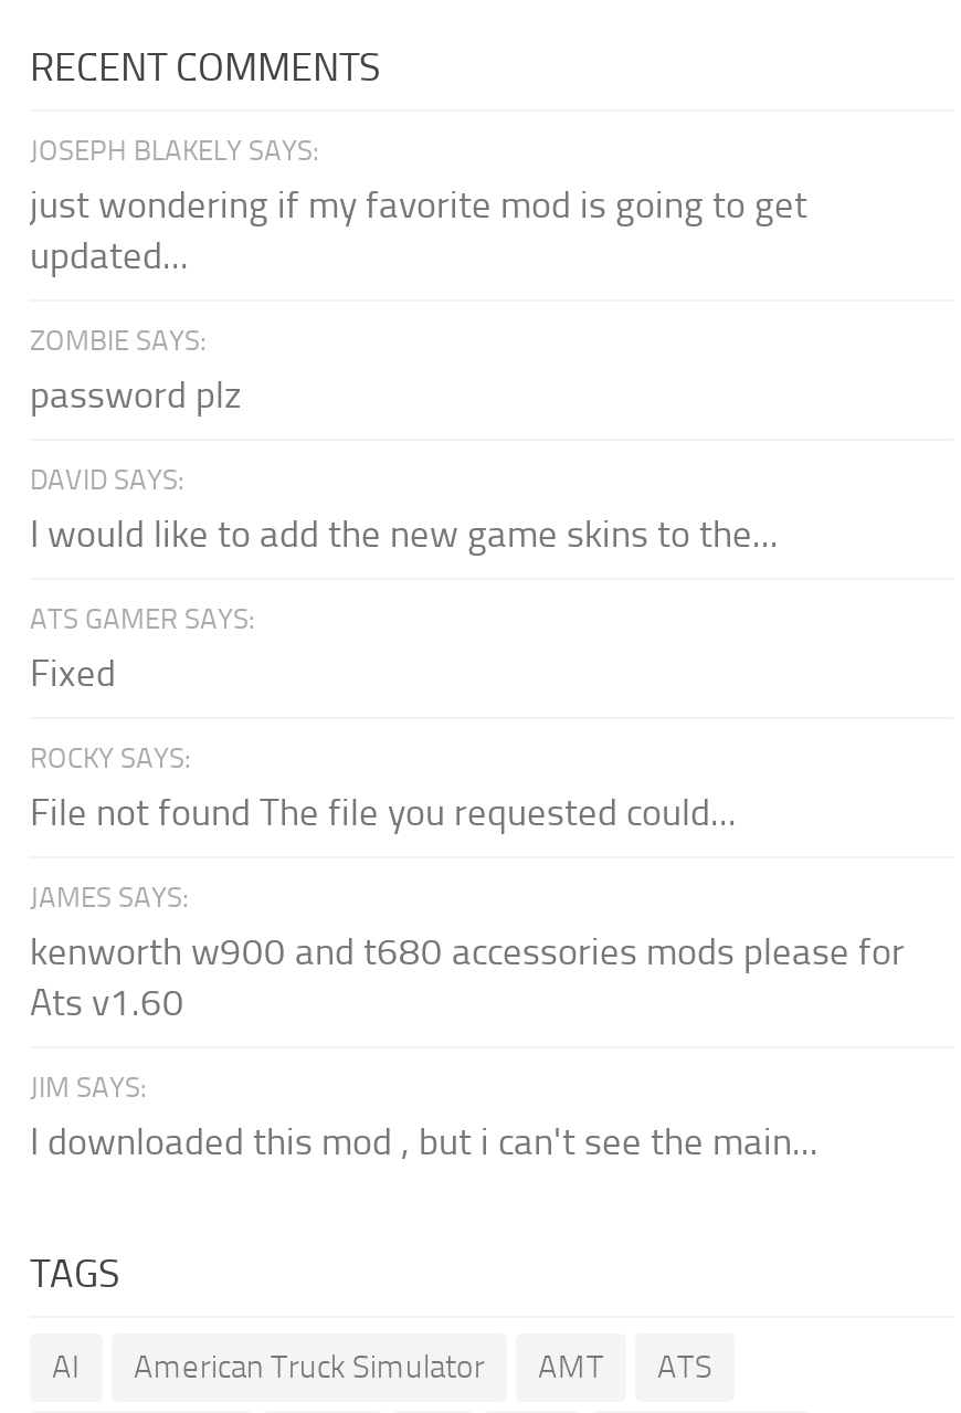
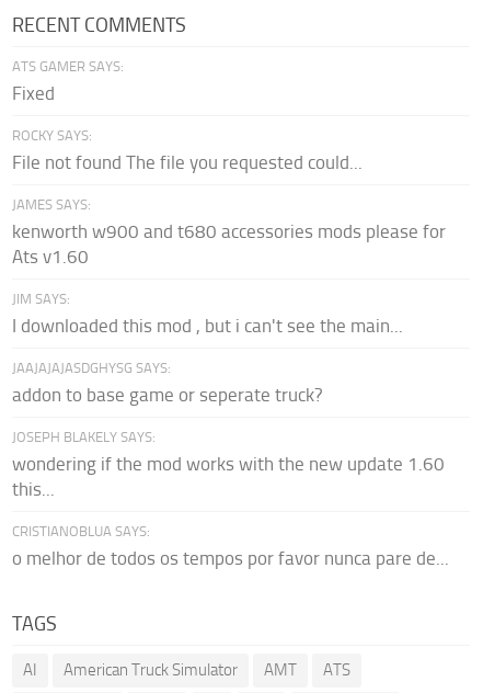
moved down: JOSEPH BLAKELY SAYS:

- just wondering if my favorite mod is going to get
- updated...
- ZOMBIE SAYS:
- password plz
- DAVID SAYS:
- I would like to add the new game skins to the...

moved up: ATS GAMER SAYS: | Fixed | ROCKY SAYS: | ... | JIM SAYS: | I downloaded this mod , but i can't see the main...

+ JAAJAJAJASDGHYSG SAYS:
+ addon to base game or seperate truck?
+ wondering if the mod works with the new update 1.60
+ this...
+ CRISTIANOBLUA SAYS:
+ o melhor de todos os tempos por favor nunca pare de...
